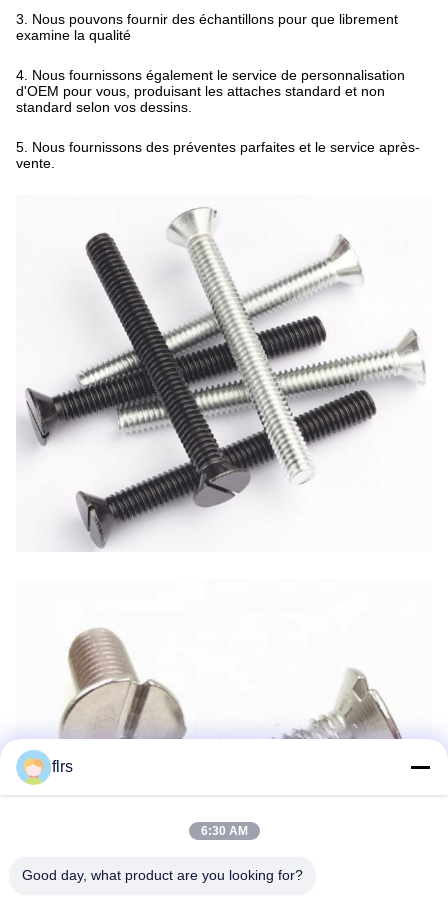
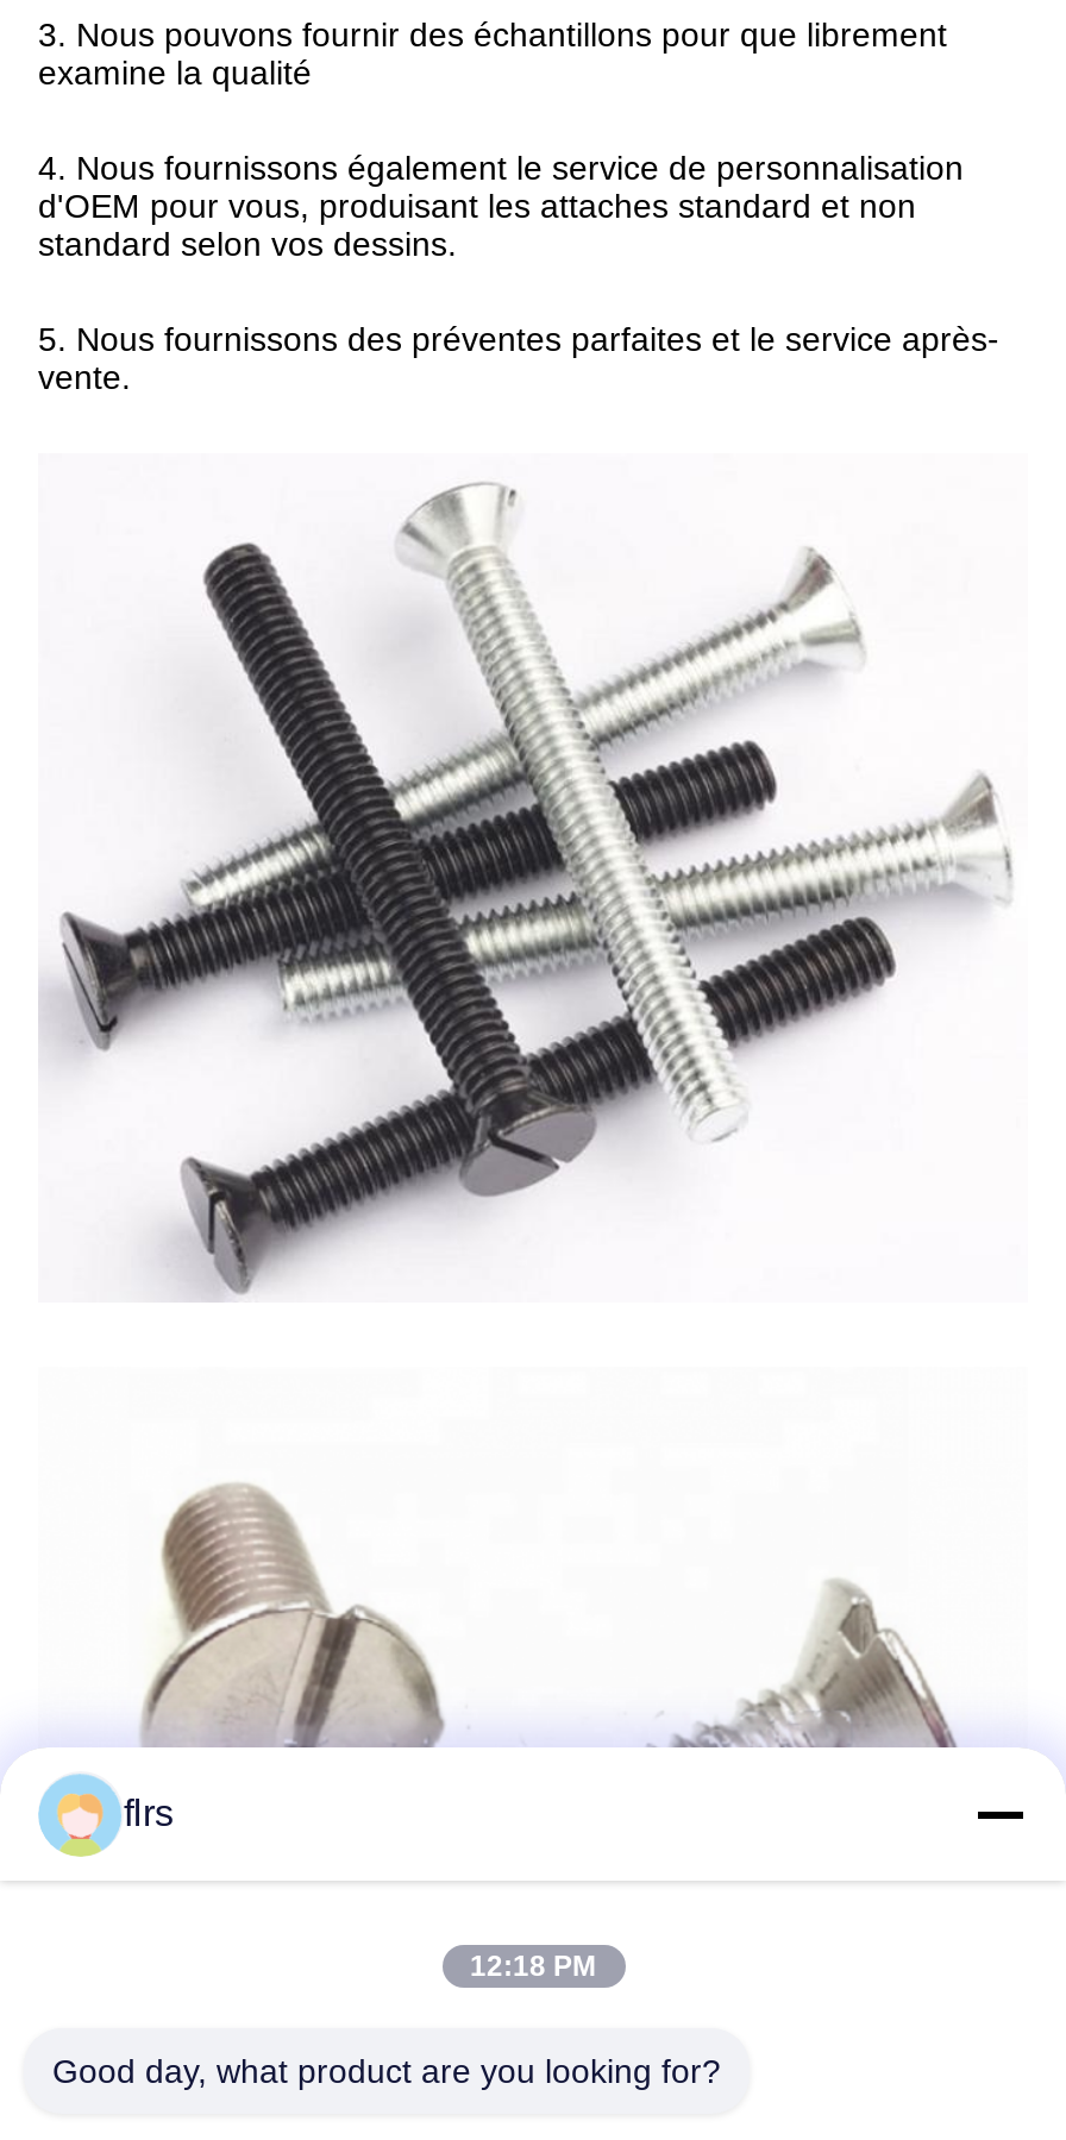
- 6:30 AM
+ 12:18 PM
